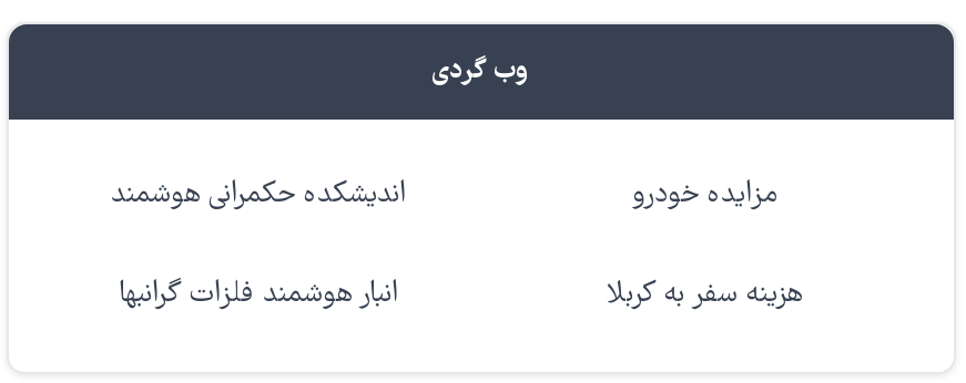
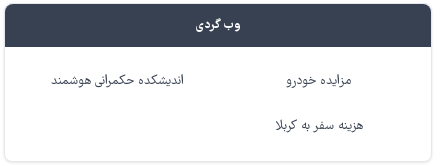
- انبار هوشمند فلزات گرانبها
